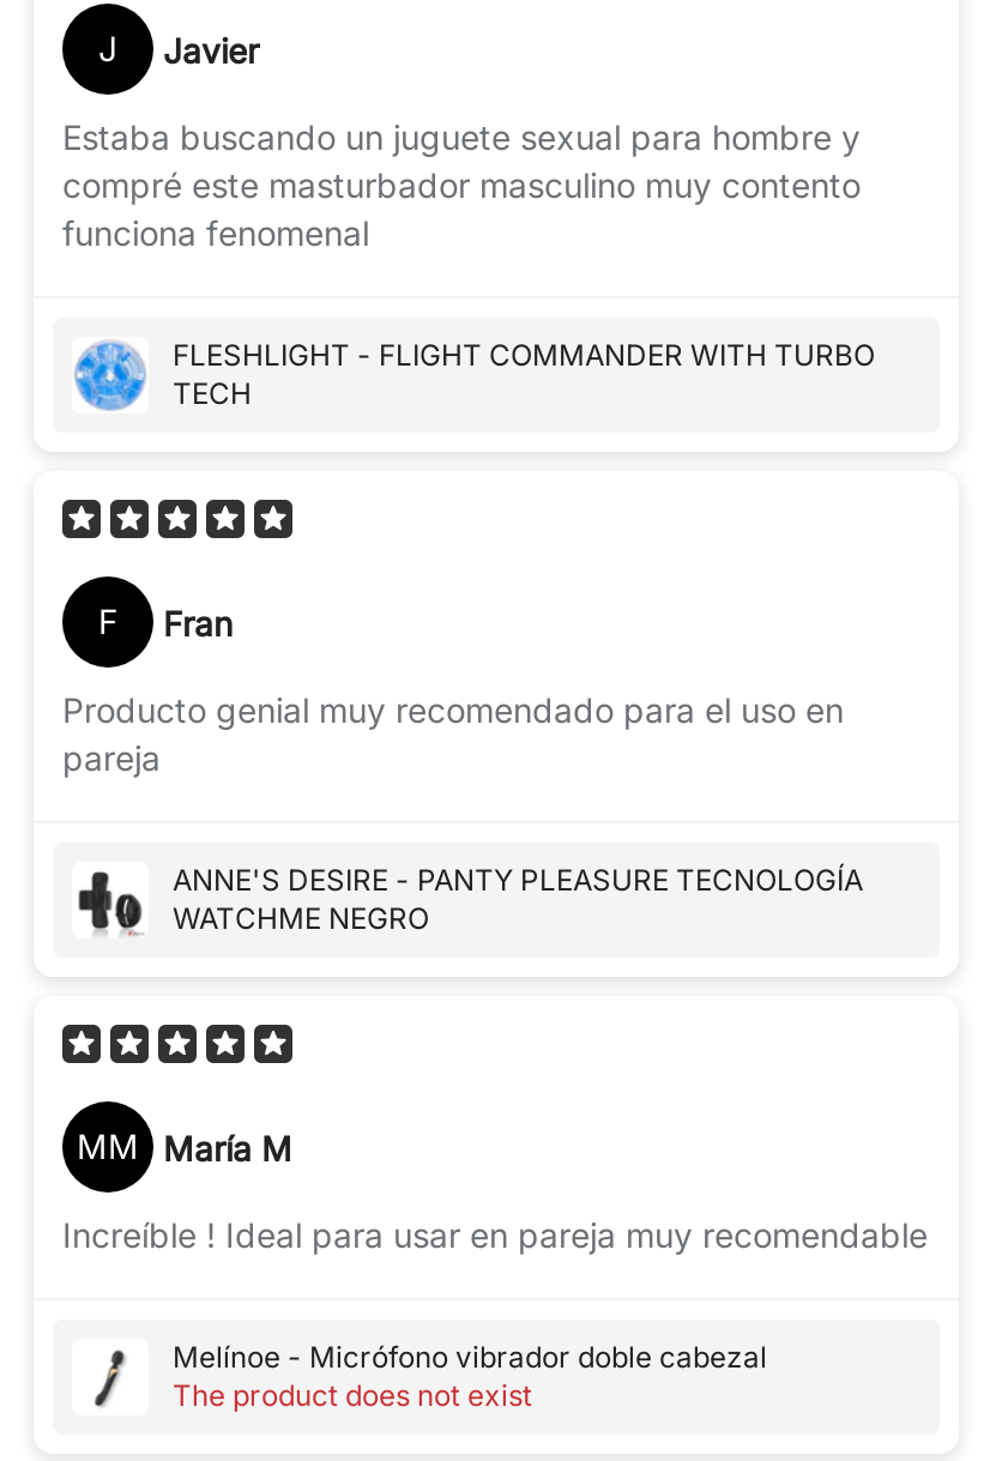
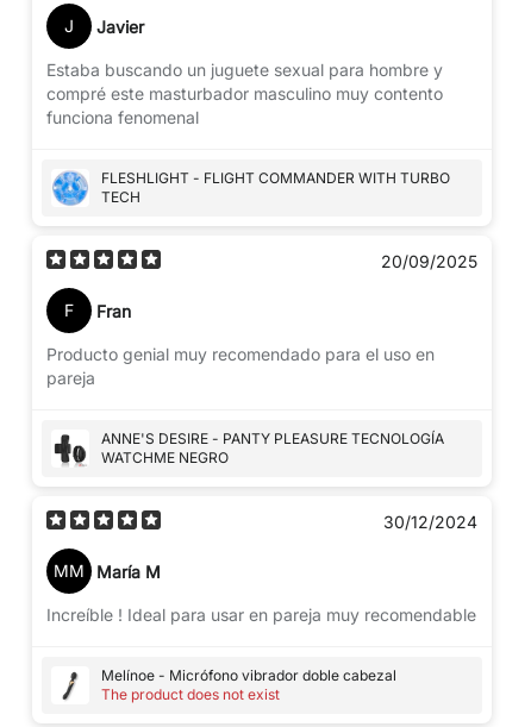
+ 20/09/2025

+ 30/12/2024
